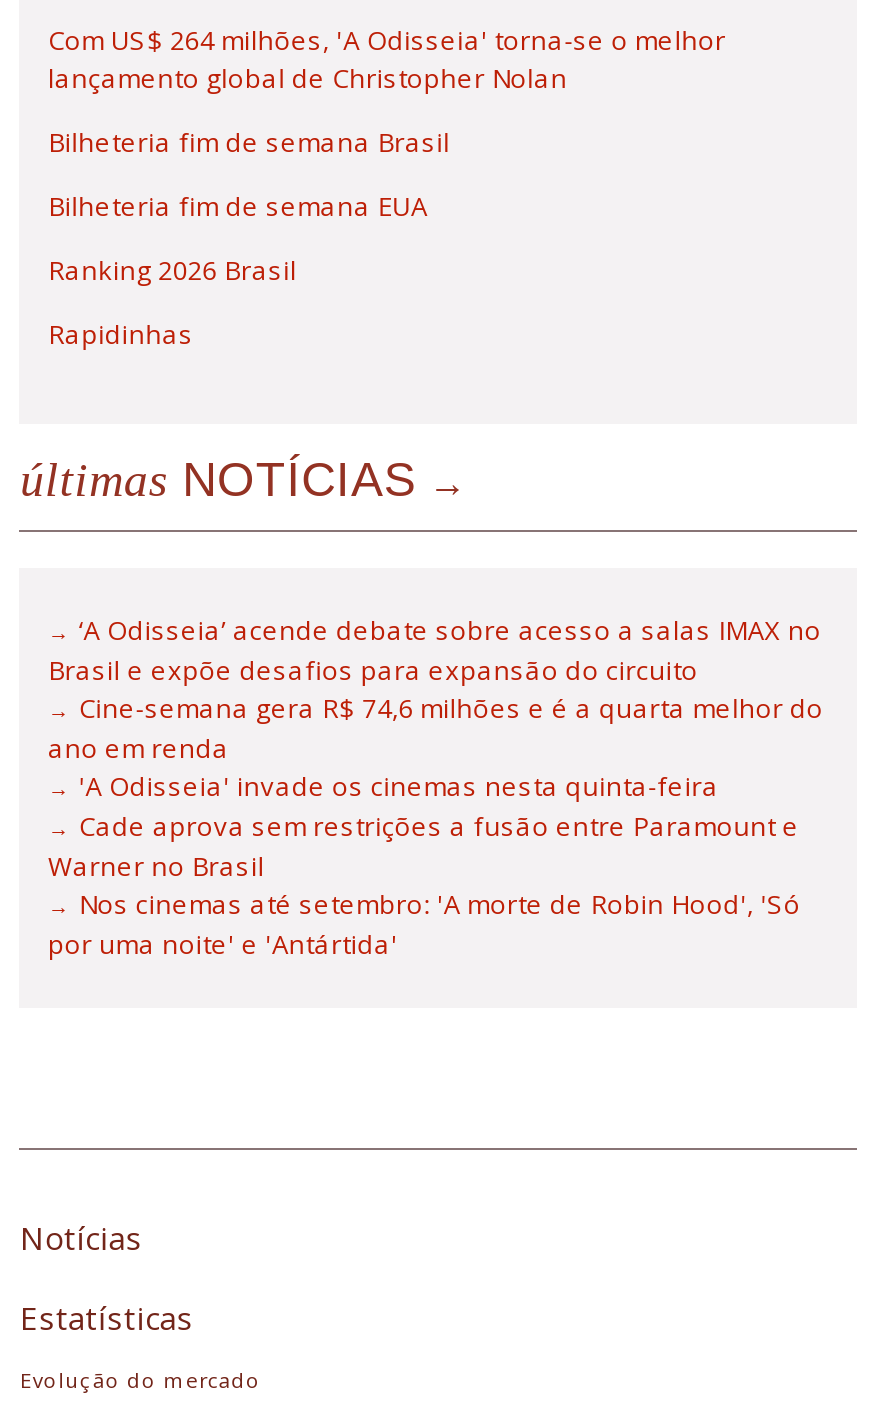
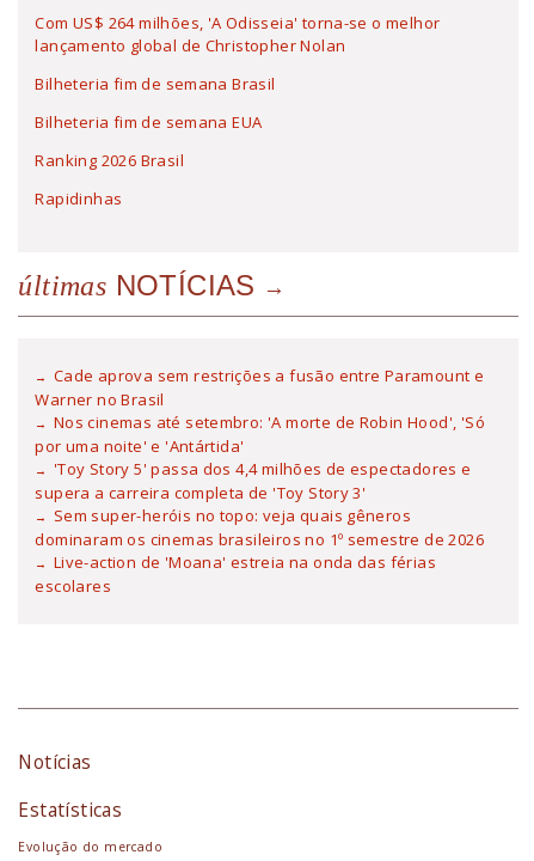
- ‘A Odisseia’ acende debate sobre acesso a salas IMAX no
- Brasil e expõe desafios para expansão do circuito
- Cine-semana gera R$ 74,6 milhões e é a quarta melhor do
- ano em renda
- 'A Odisseia' invade os cinemas nesta quinta-feira

moved up: Cade aprova sem restrições a fusão entre Paramount e | Warner no Brasil | Nos cinemas até setembro: 'A morte de Robin Hood', 'Só | por uma noite' e 'Antártida'

+ 'Toy Story 5' passa dos 4,4 milhões de espectadores e
+ supera a carreira completa de 'Toy Story 3'
+ Sem super-heróis no topo: veja quais gêneros
+ dominaram os cinemas brasileiros no 1º semestre de 2026
+ Live-action de 'Moana' estreia na onda das férias
+ escolares
